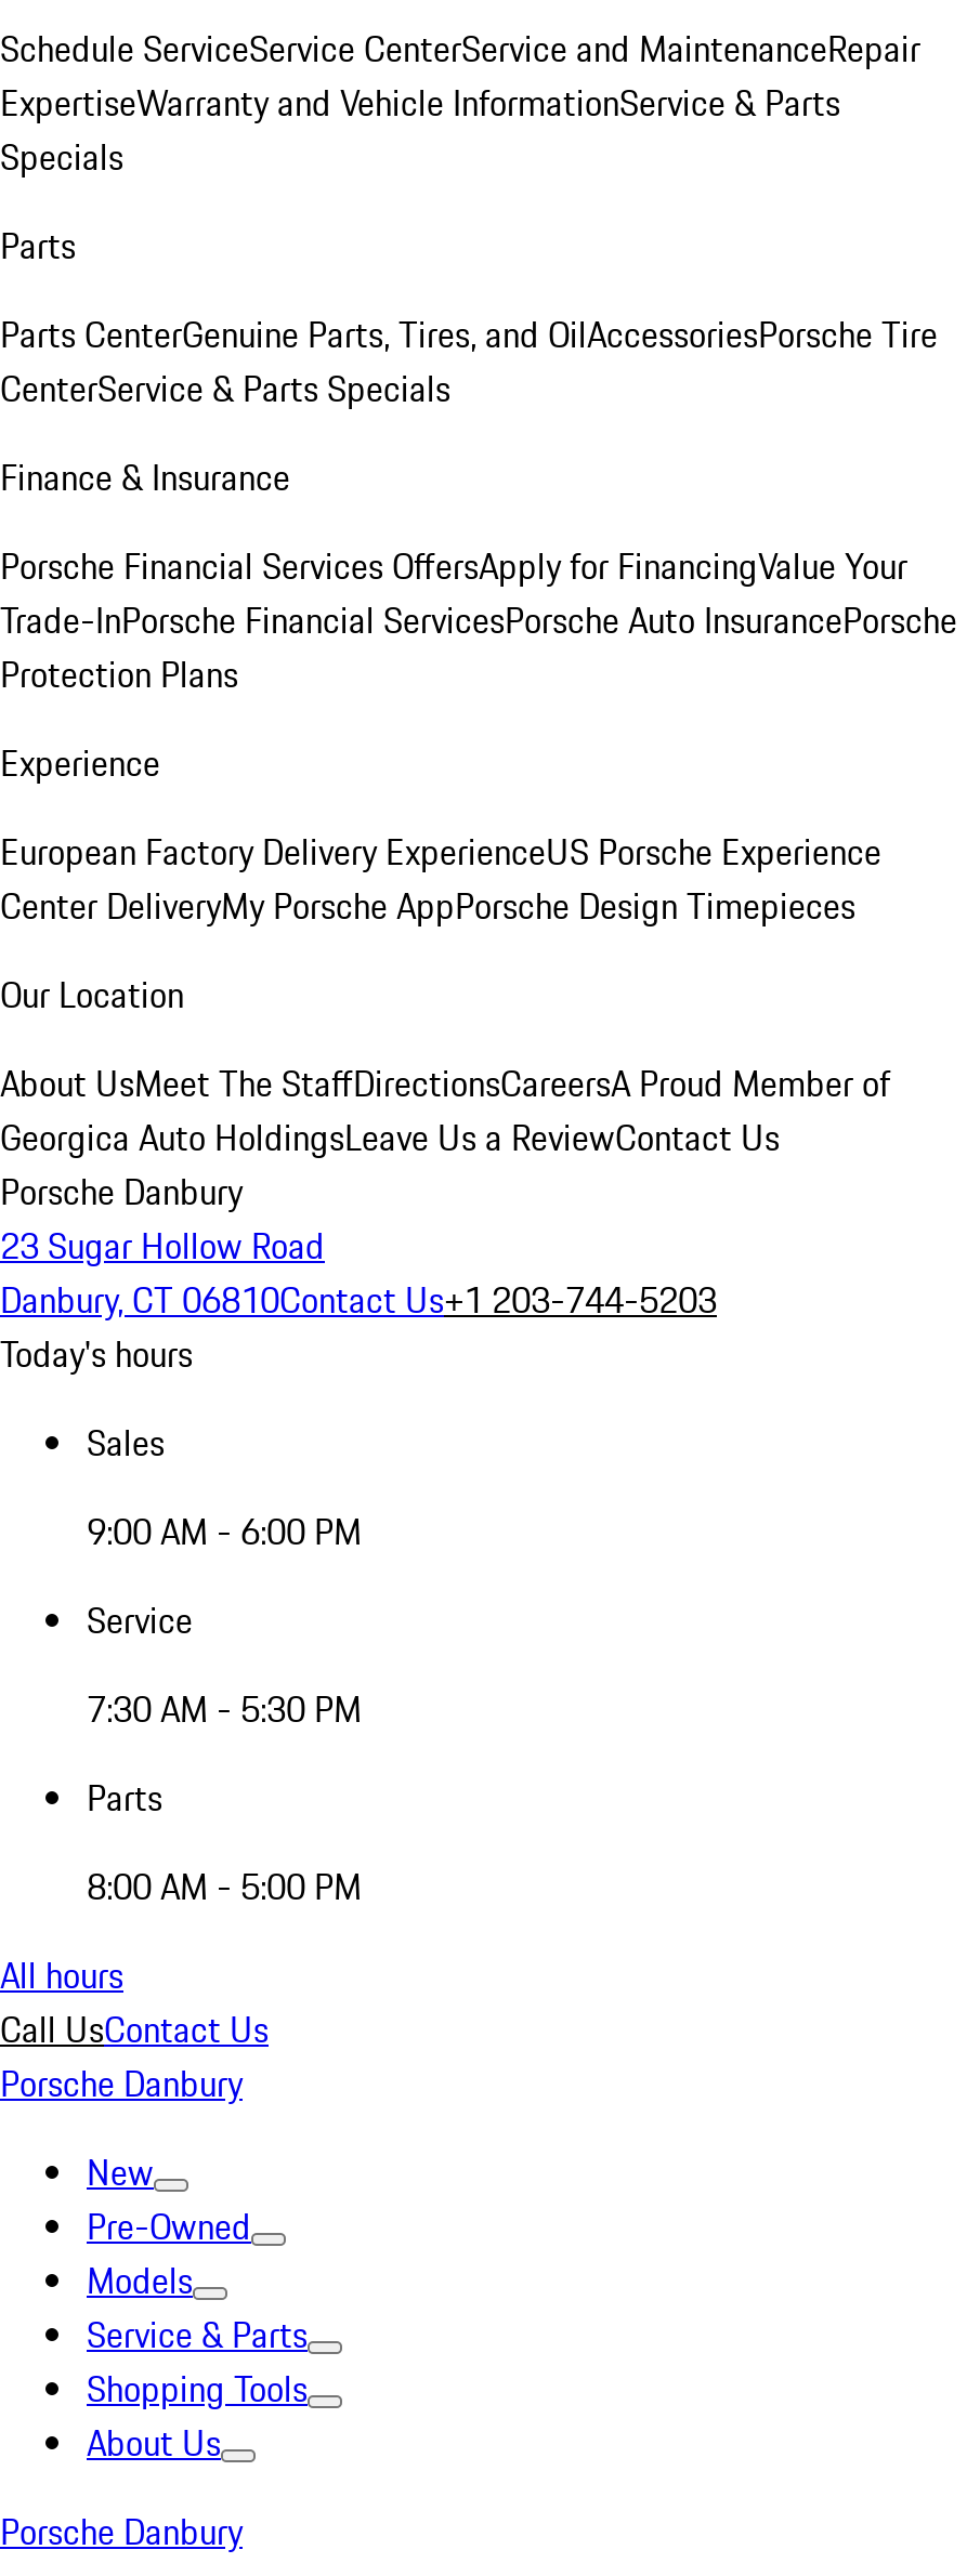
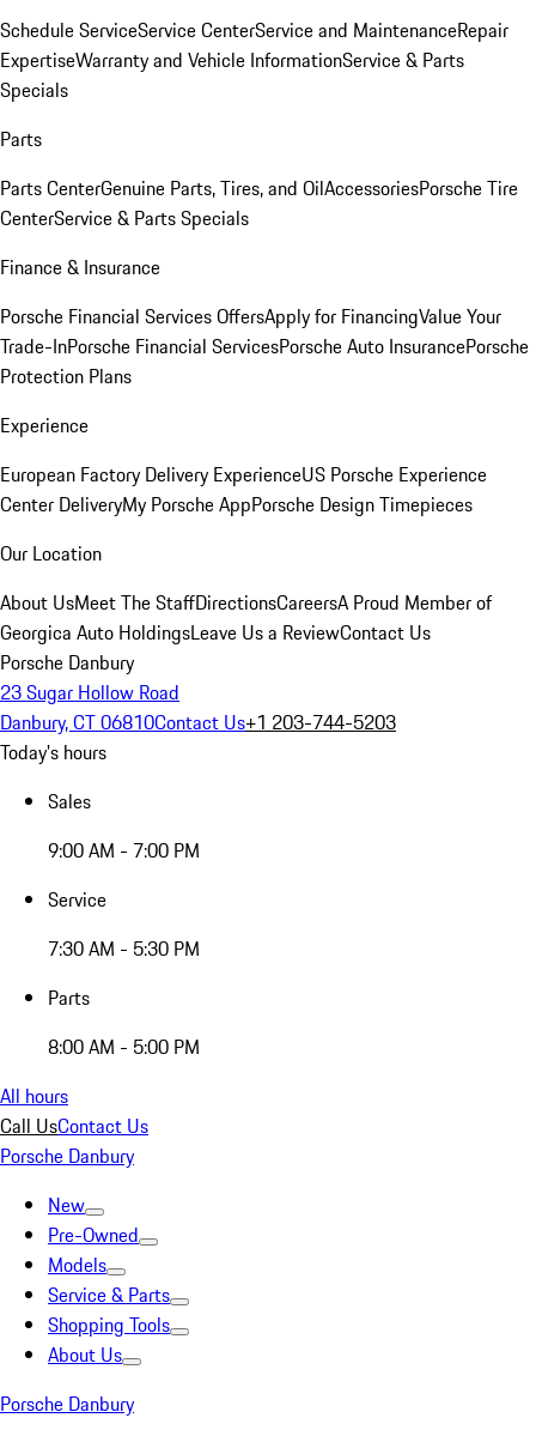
- 9:00 AM - 6:00 PM
+ 9:00 AM - 7:00 PM
